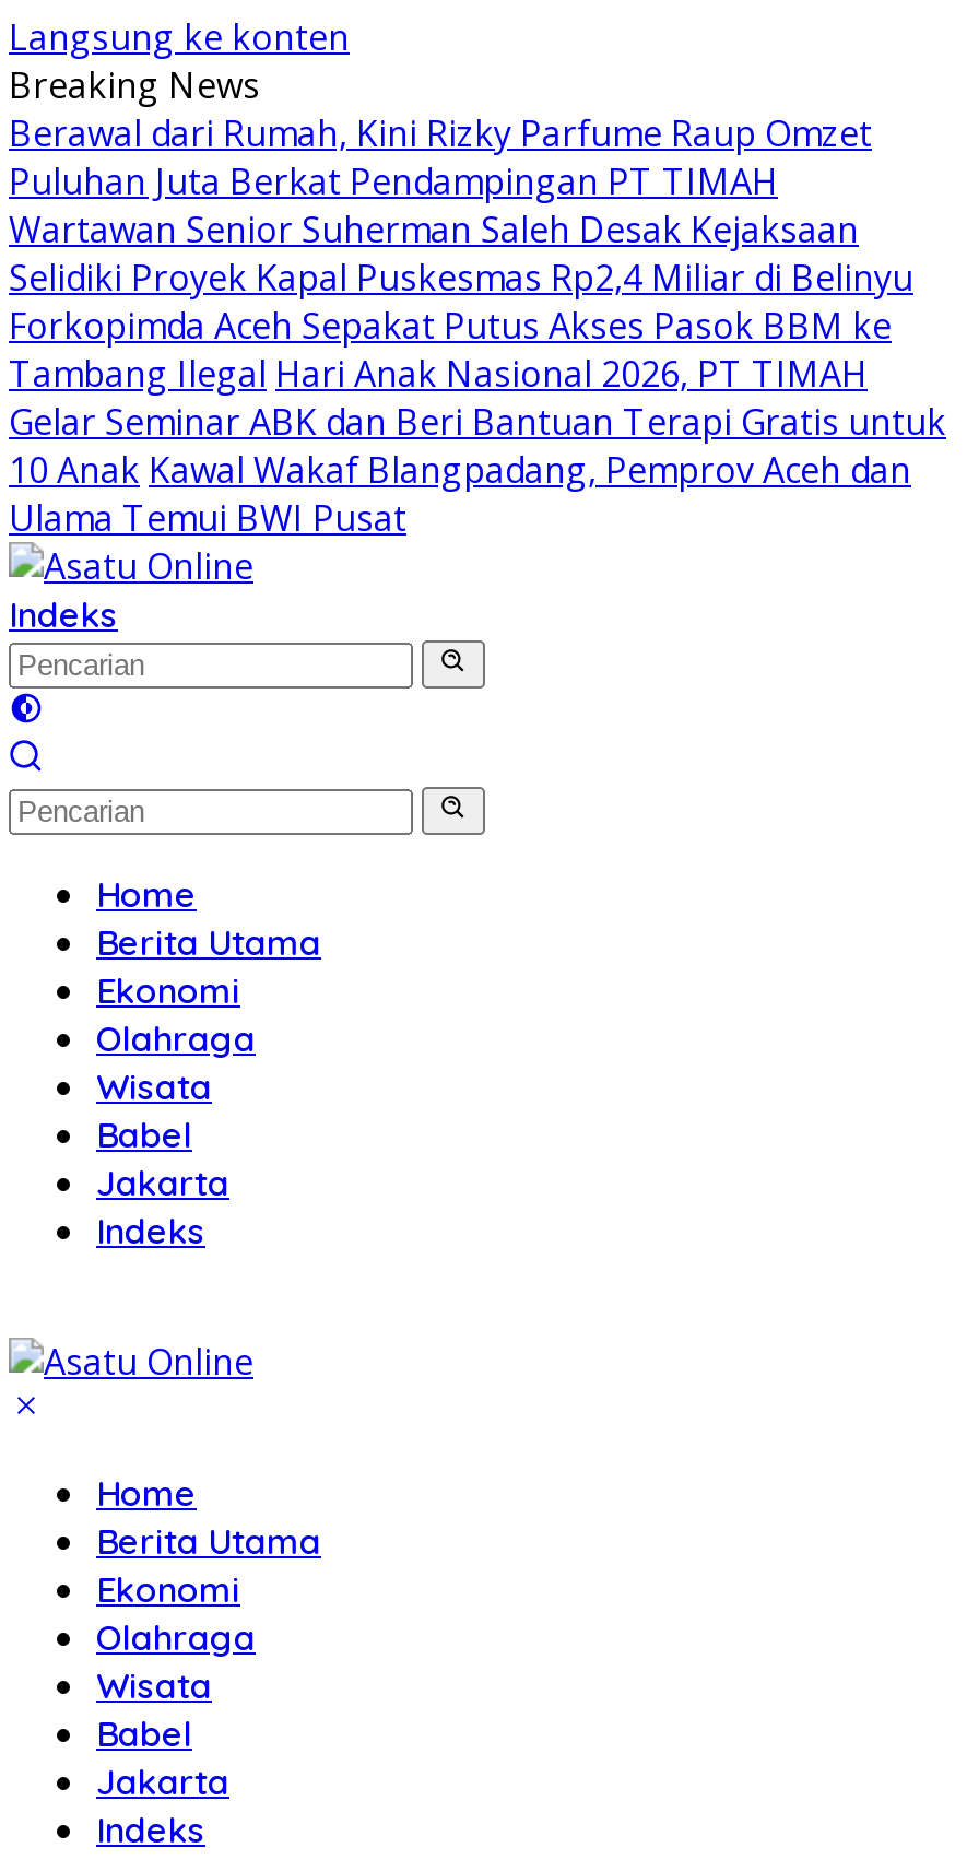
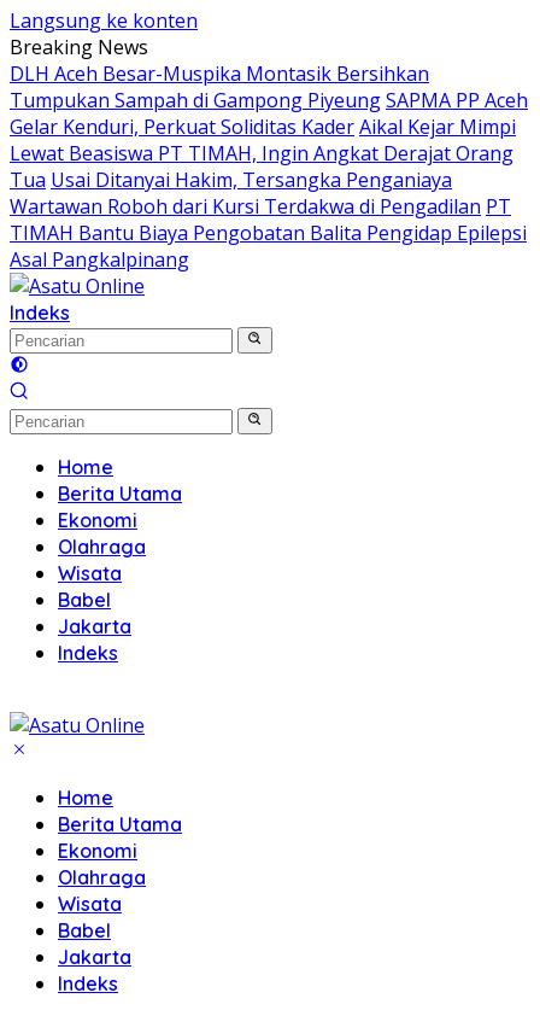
- Berawal dari Rumah, Kini Rizky Parfume Raup Omzet
- Puluhan Juta Berkat Pendampingan PT TIMAH
- Wartawan Senior Suherman Saleh Desak Kejaksaan
- Selidiki Proyek Kapal Puskesmas Rp2,4 Miliar di Belinyu
- Forkopimda Aceh Sepakat Putus Akses Pasok BBM ke
- Tambang Ilegal Hari Anak Nasional 2026, PT TIMAH
- Gelar Seminar ABK dan Beri Bantuan Terapi Gratis untuk
- 10 Anak Kawal Wakaf Blangpadang, Pemprov Aceh dan
- Ulama Temui BWI Pusat
+ DLH Aceh Besar-Muspika Montasik Bersihkan
+ Tumpukan Sampah di Gampong Piyeung SAPMA PP Aceh
+ Gelar Kenduri, Perkuat Soliditas Kader Aikal Kejar Mimpi
+ Lewat Beasiswa PT TIMAH, Ingin Angkat Derajat Orang
+ Tua Usai Ditanyai Hakim, Tersangka Penganiaya
+ Wartawan Roboh dari Kursi Terdakwa di Pengadilan PT
+ TIMAH Bantu Biaya Pengobatan Balita Pengidap Epilepsi
+ Asal Pangkalpinang
